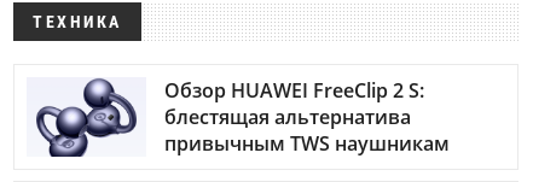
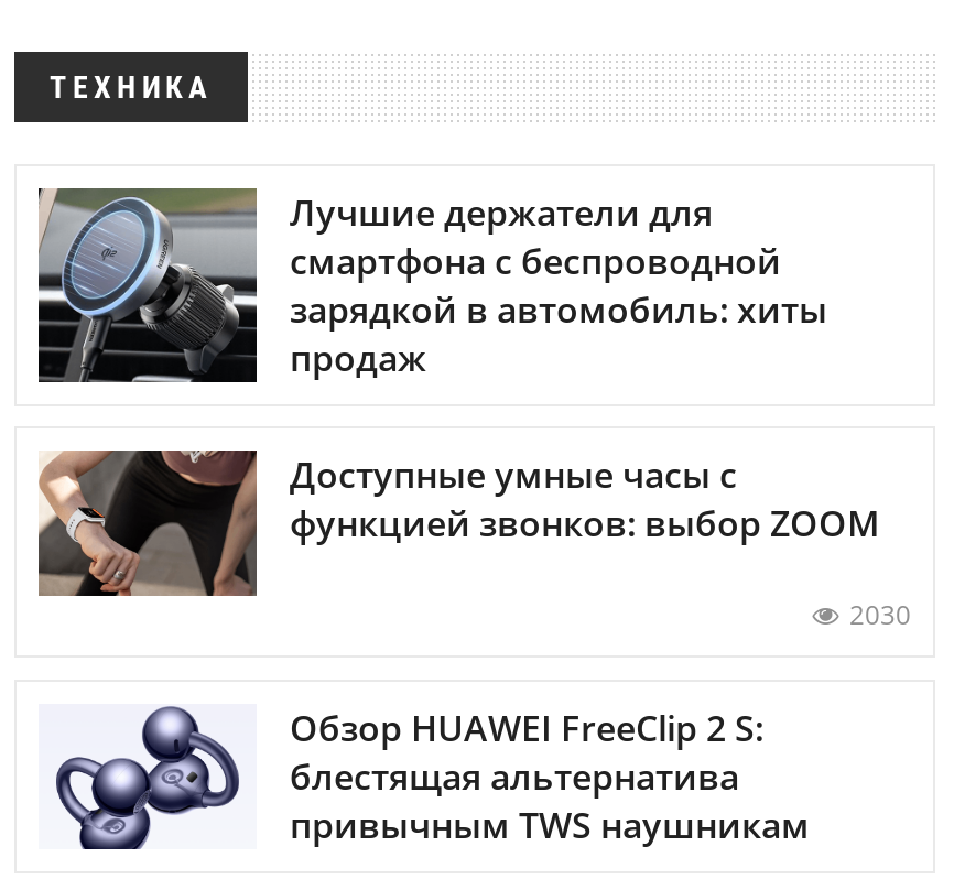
+ [image]
+ Лучшие держатели для
+ смартфона с беспроводной
+ зарядкой в автомобиль: хиты
+ продаж
+ Доступные умные часы с
+ функцией звонков: выбор ZOOM
+ 2030

+ [image]
